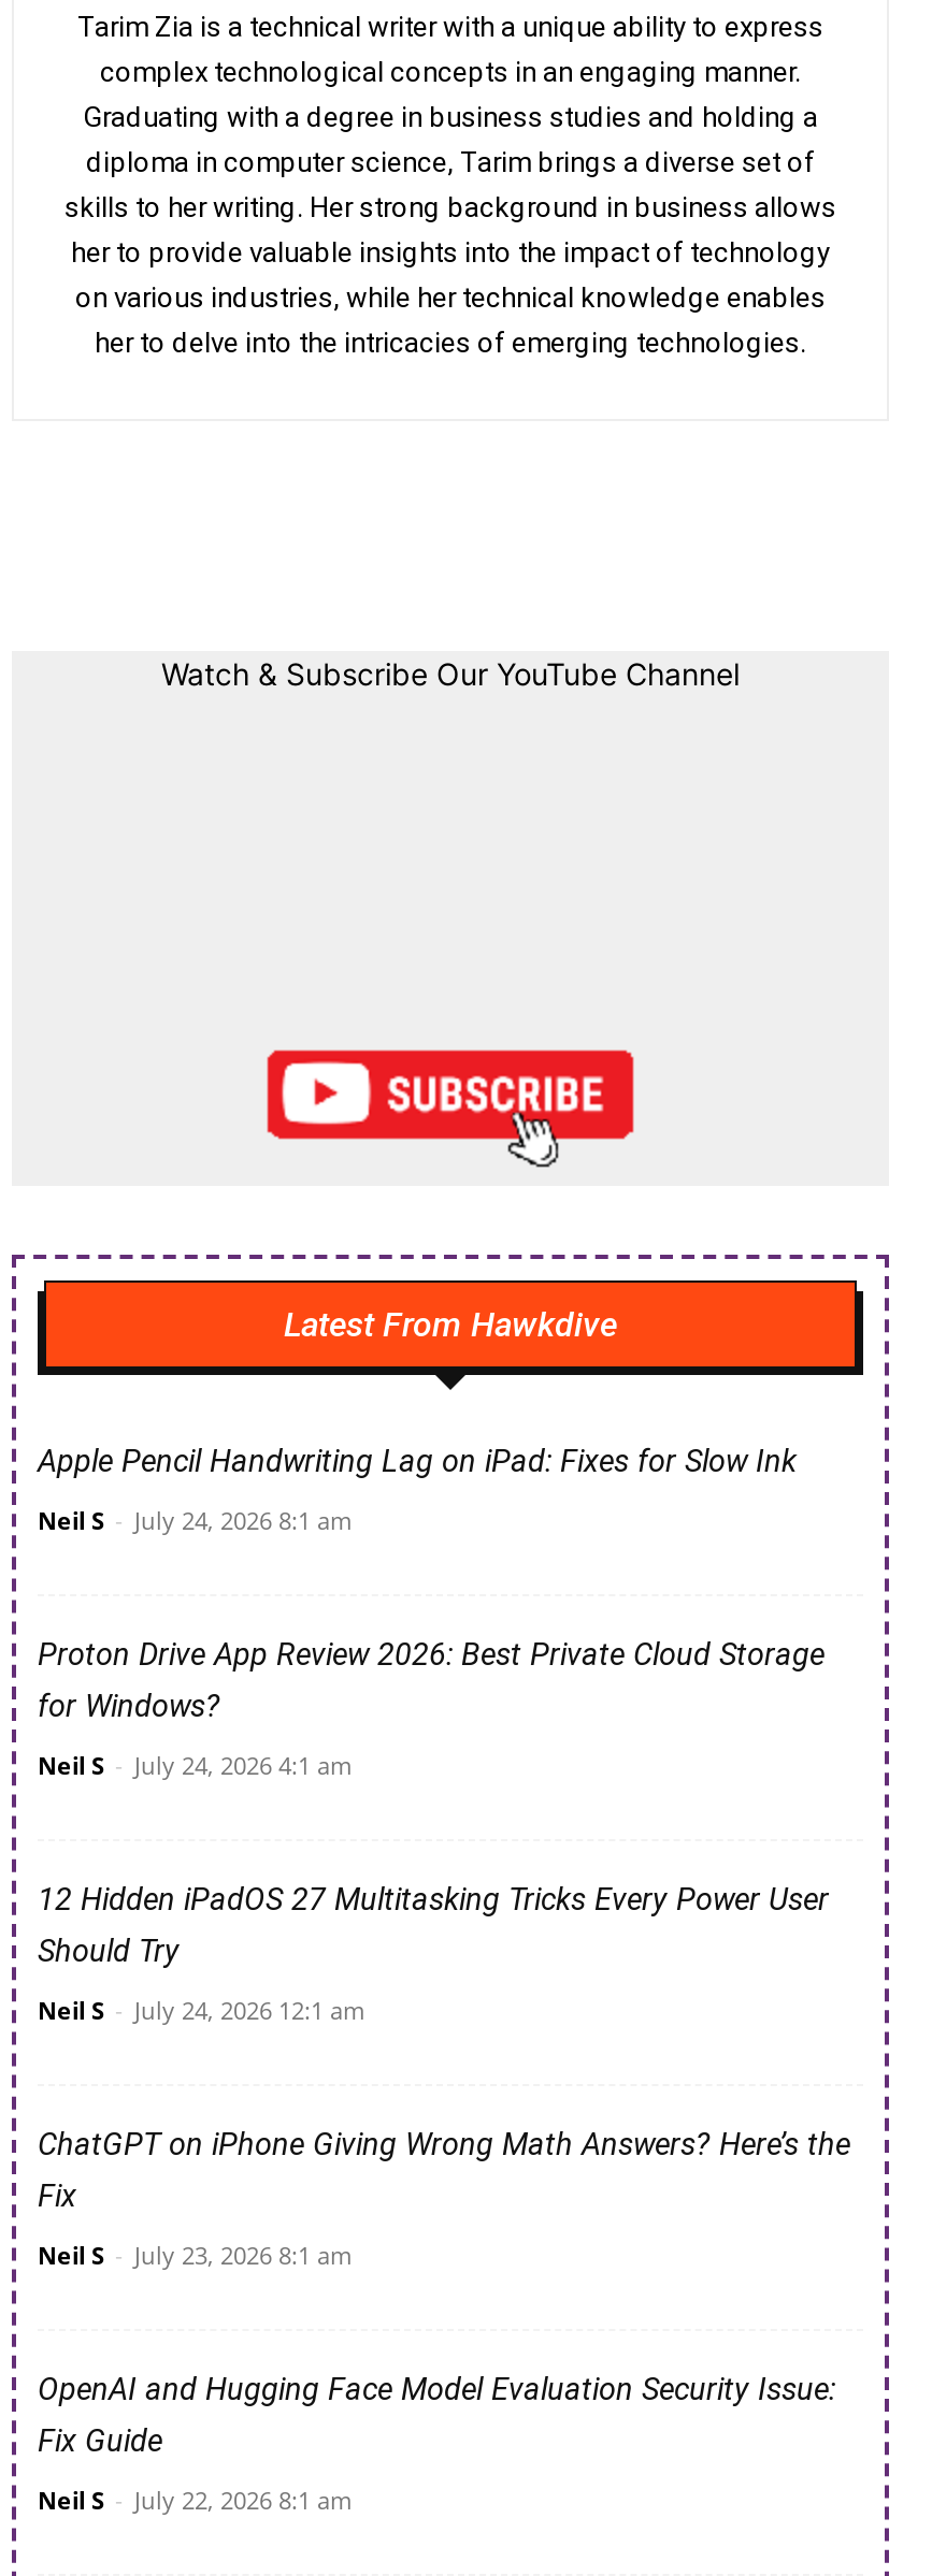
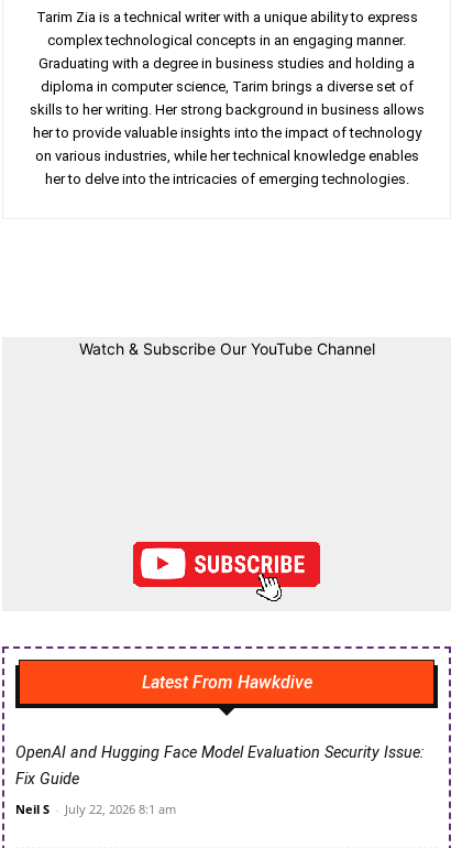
- Apple Pencil Handwriting Lag on iPad: Fixes for Slow Ink
- Neil S - July 24, 2026 8:1 am

- Proton Drive App Review 2026: Best Private Cloud Storage
- for Windows?
- Neil S - July 24, 2026 4:1 am

- 12 Hidden iPadOS 27 Multitasking Tricks Every Power User
- Should Try
- Neil S - July 24, 2026 12:1 am

- ChatGPT on iPhone Giving Wrong Math Answers? Here’s the
- Fix
- Neil S - July 23, 2026 8:1 am
